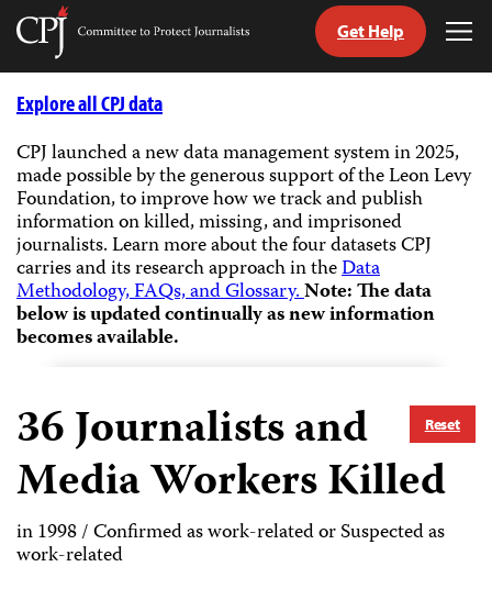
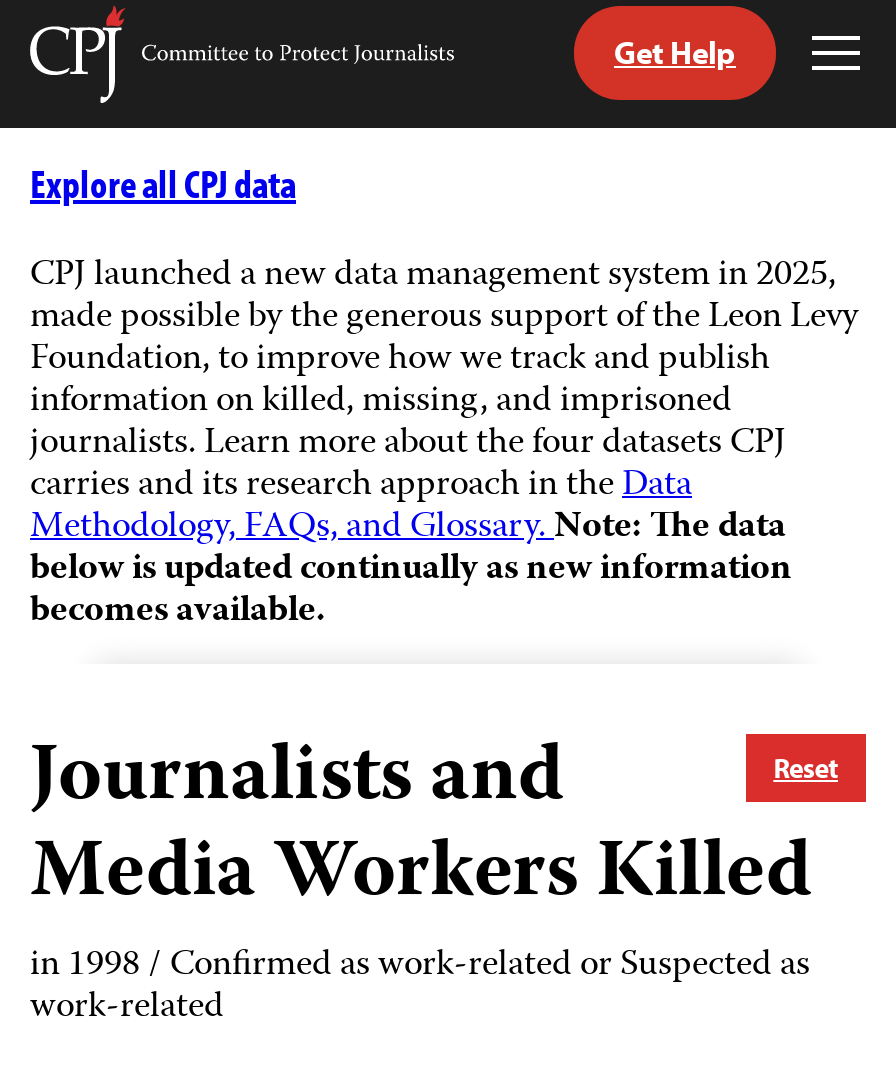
- 36 Journalists and
+ Journalists and
